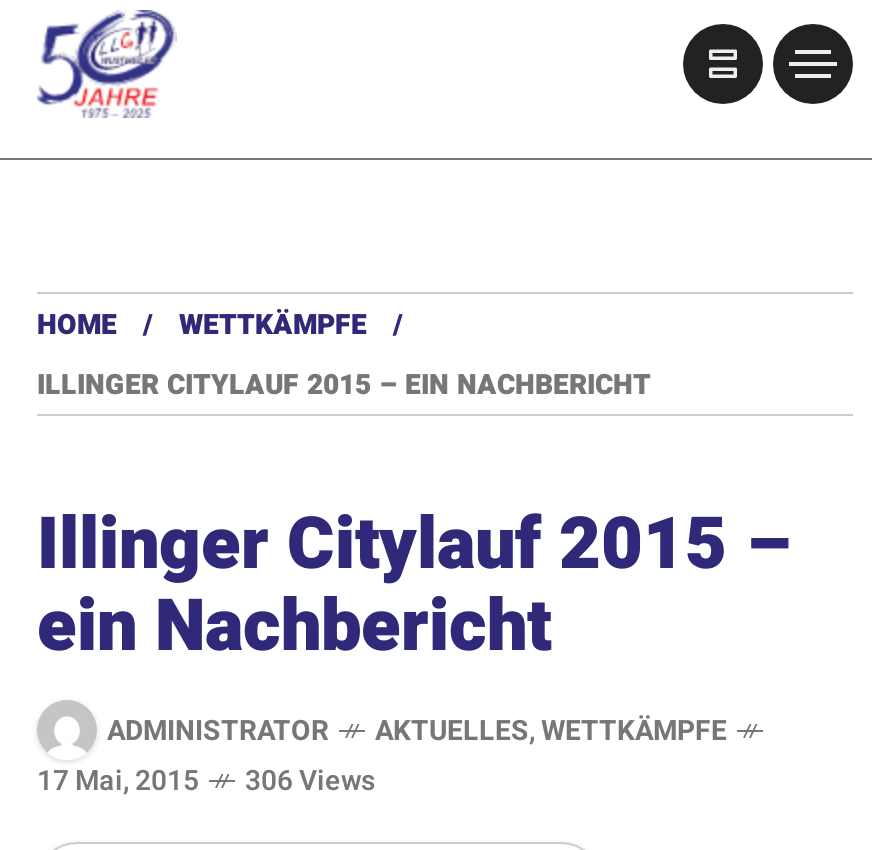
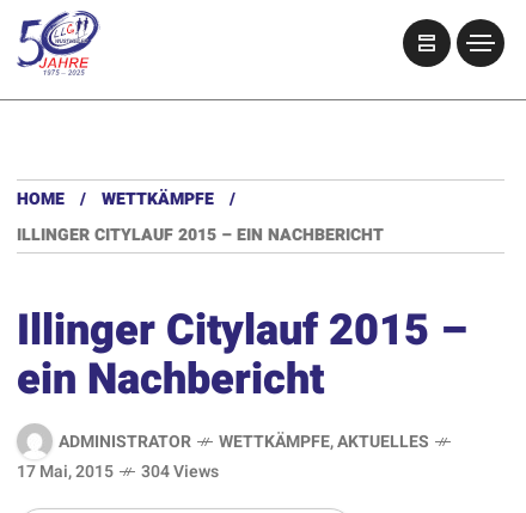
- AKTUELLES,WETTKÄMPFE
+ WETTKÄMPFE,AKTUELLES

- 17 Mai, 2015 306 Views
+ 17 Mai, 2015 304 Views
